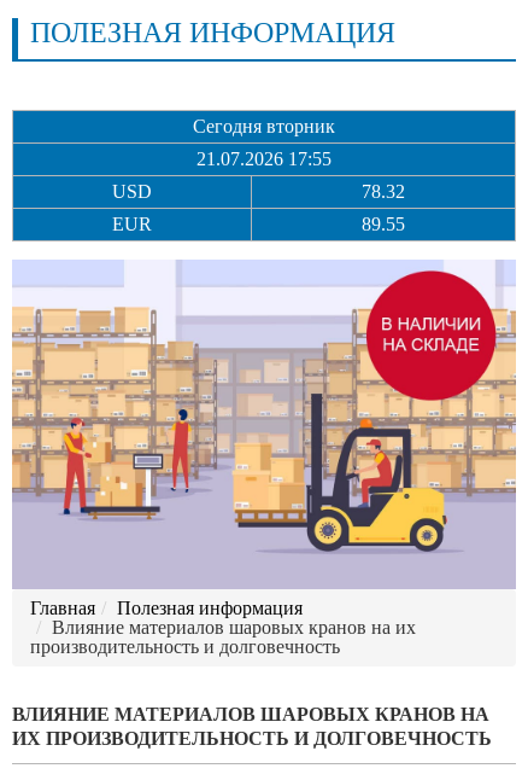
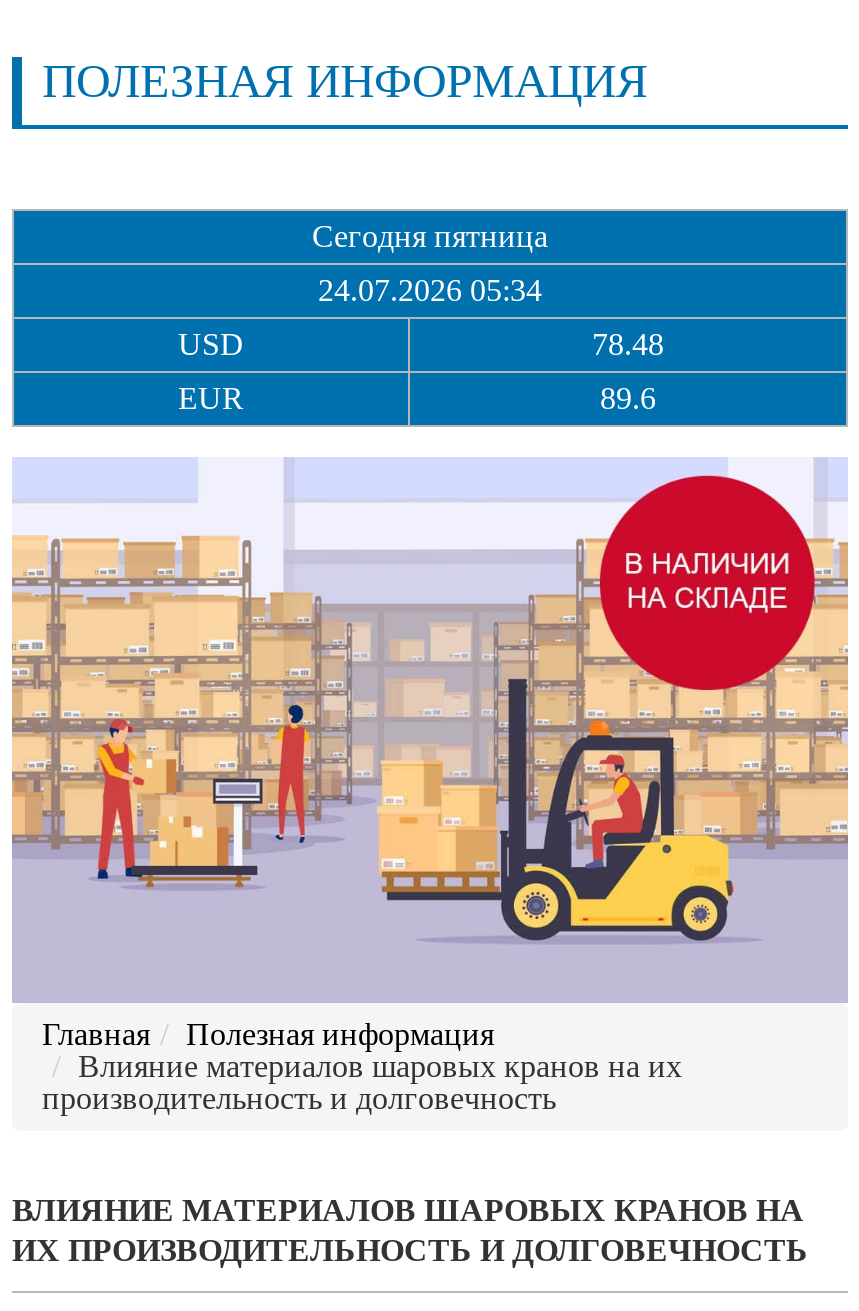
- Сегодня вторник
+ Сегодня пятница

- 21.07.2026 17:55
+ 24.07.2026 05:34

- 78.32
+ 78.48

- 89.55
+ 89.6
